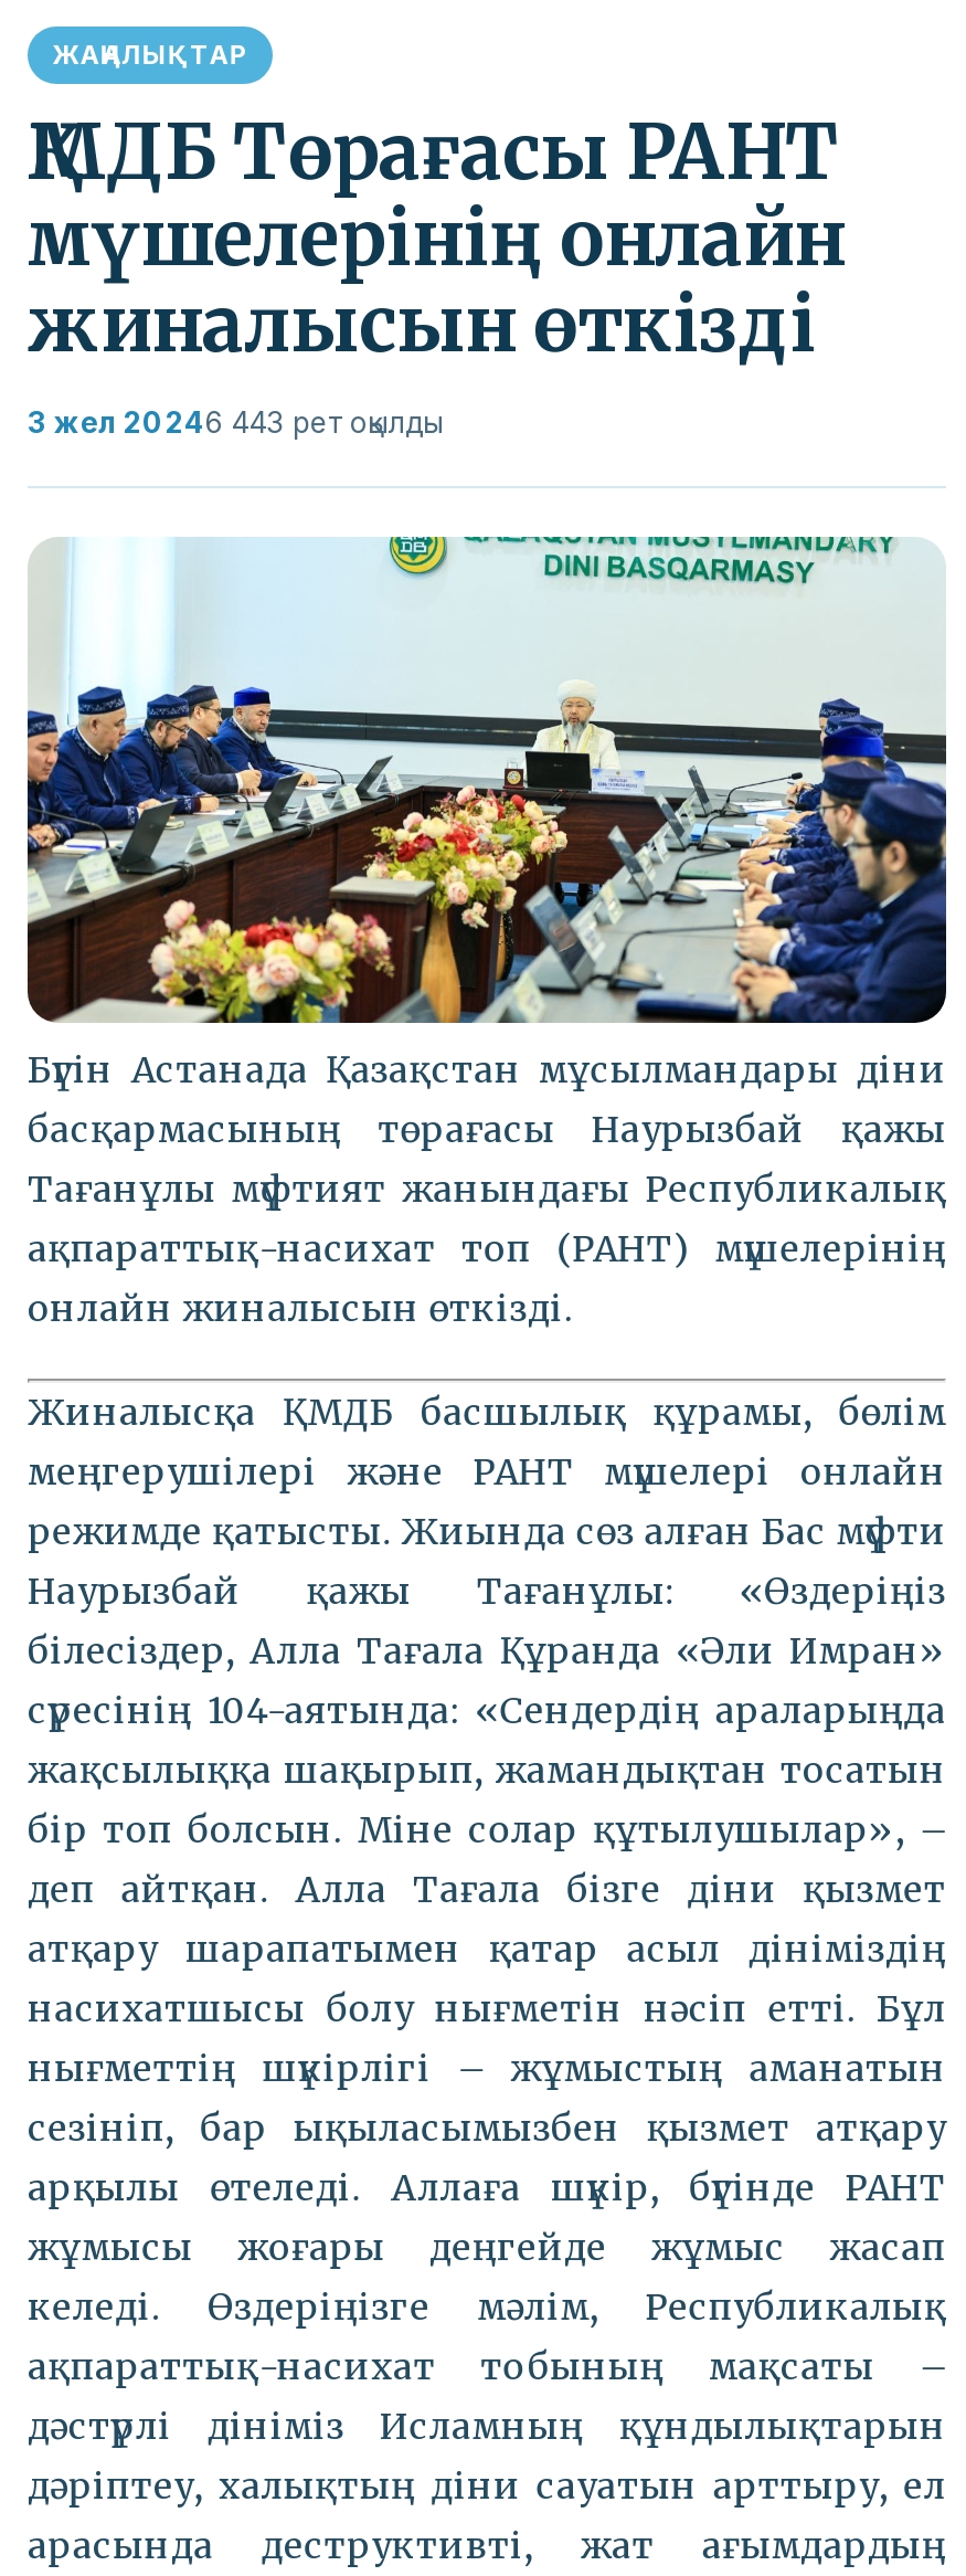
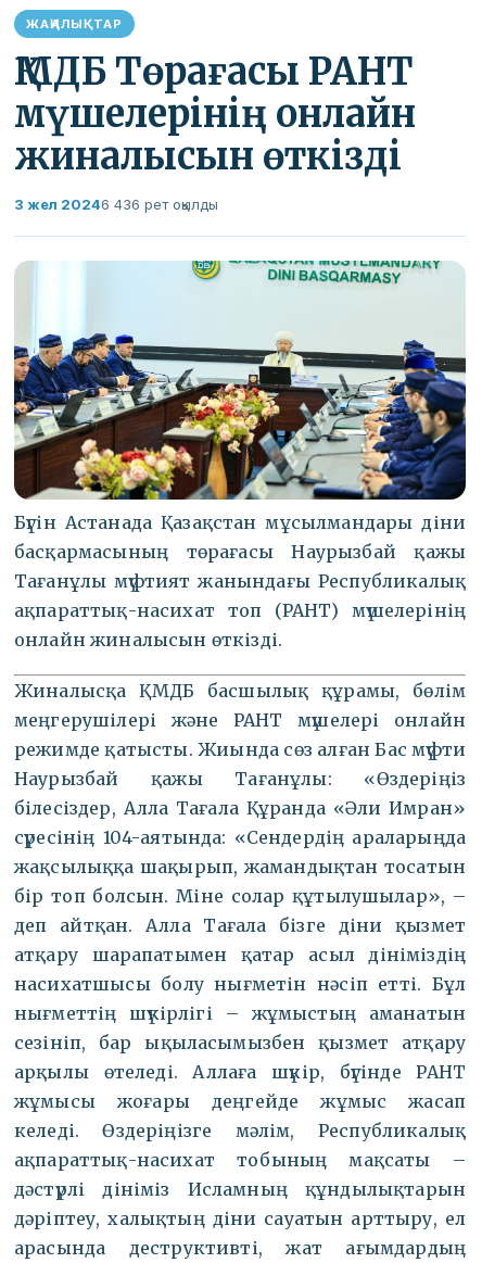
- 3 жел 20246 443 рет оқылды
+ 3 жел 20246 436 рет оқылды
